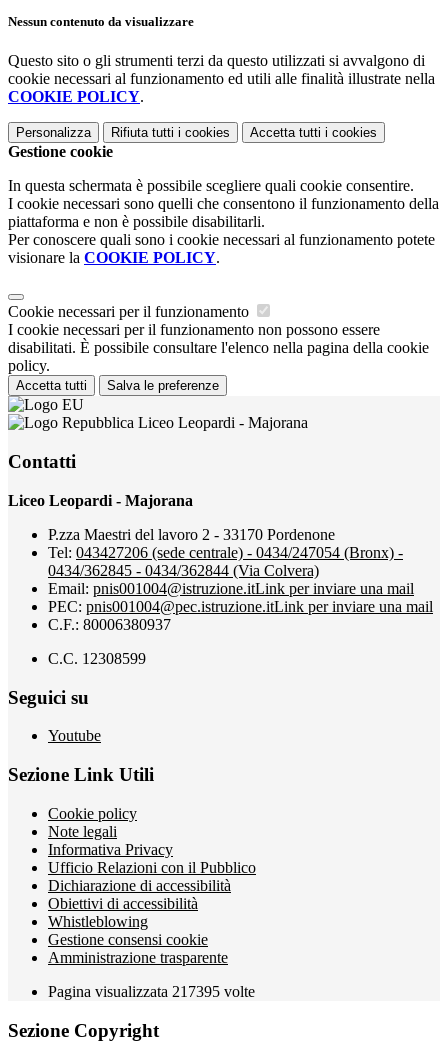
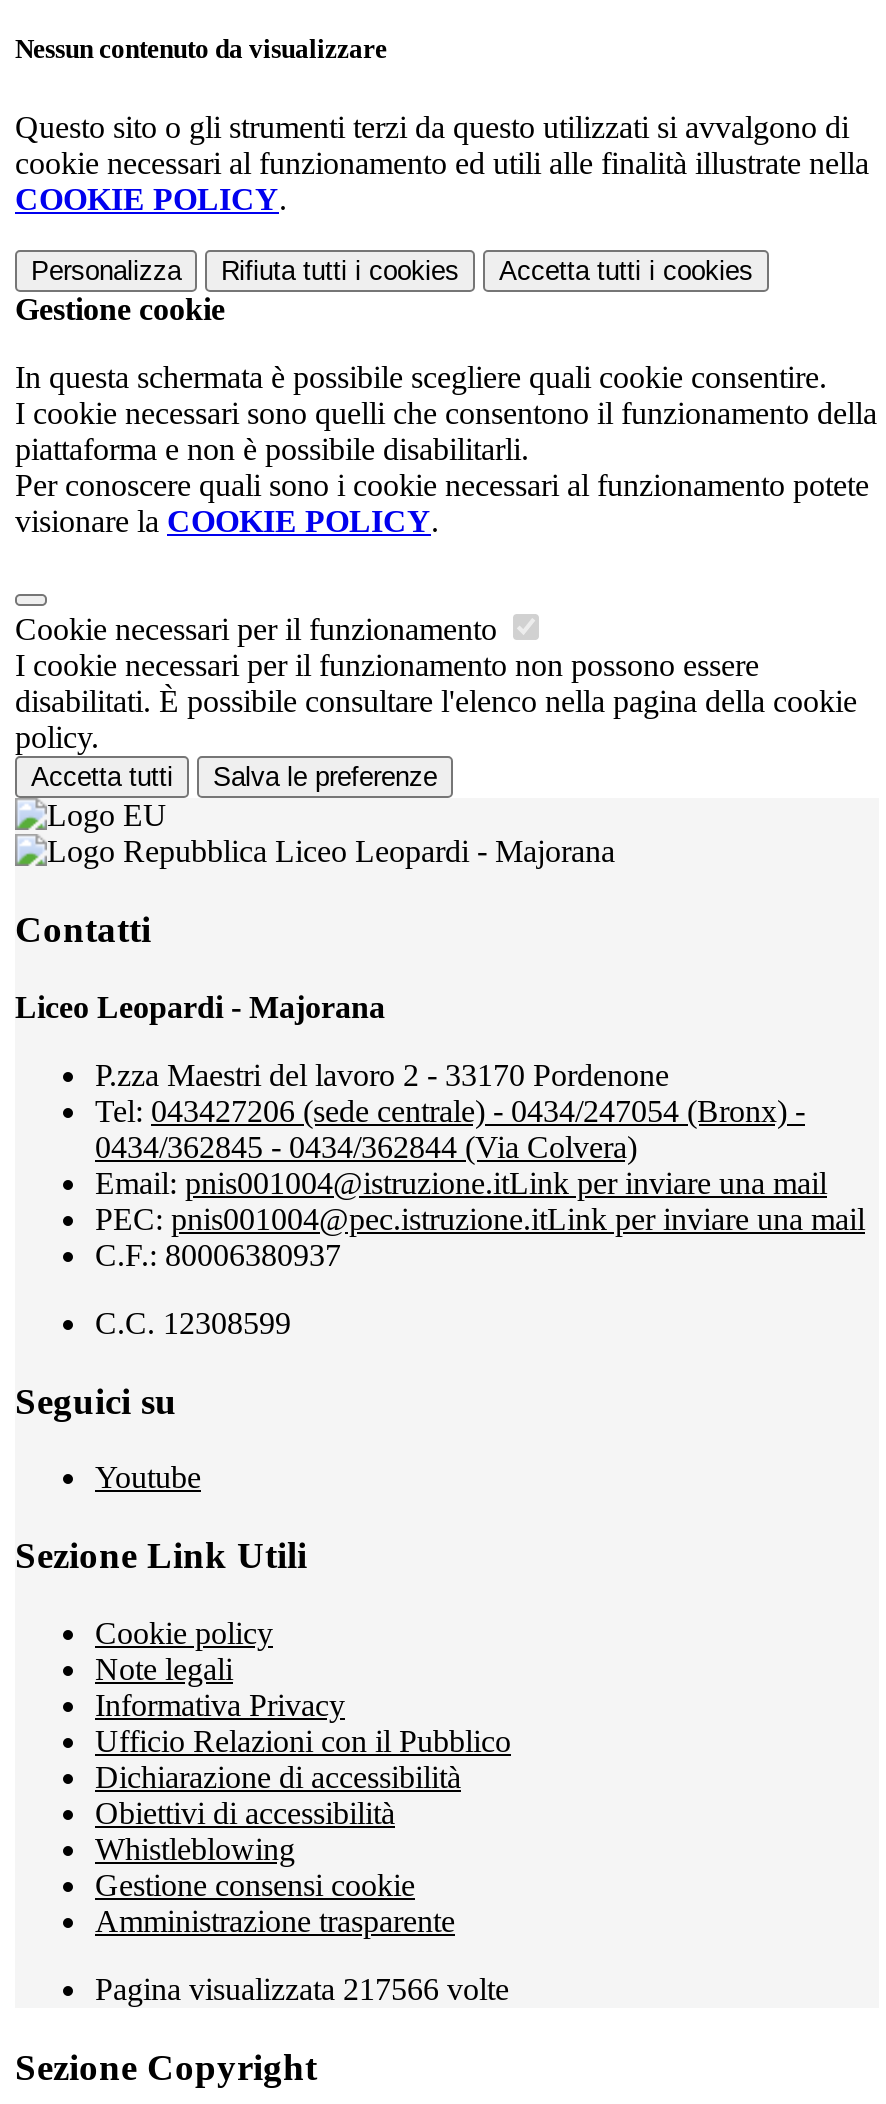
- Pagina visualizzata 217395 volte
+ Pagina visualizzata 217566 volte
